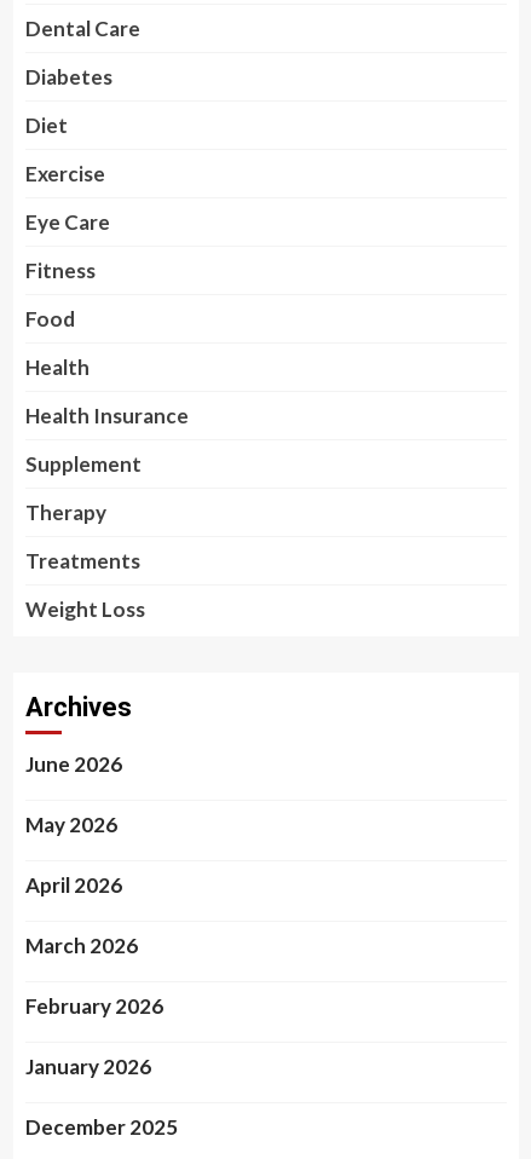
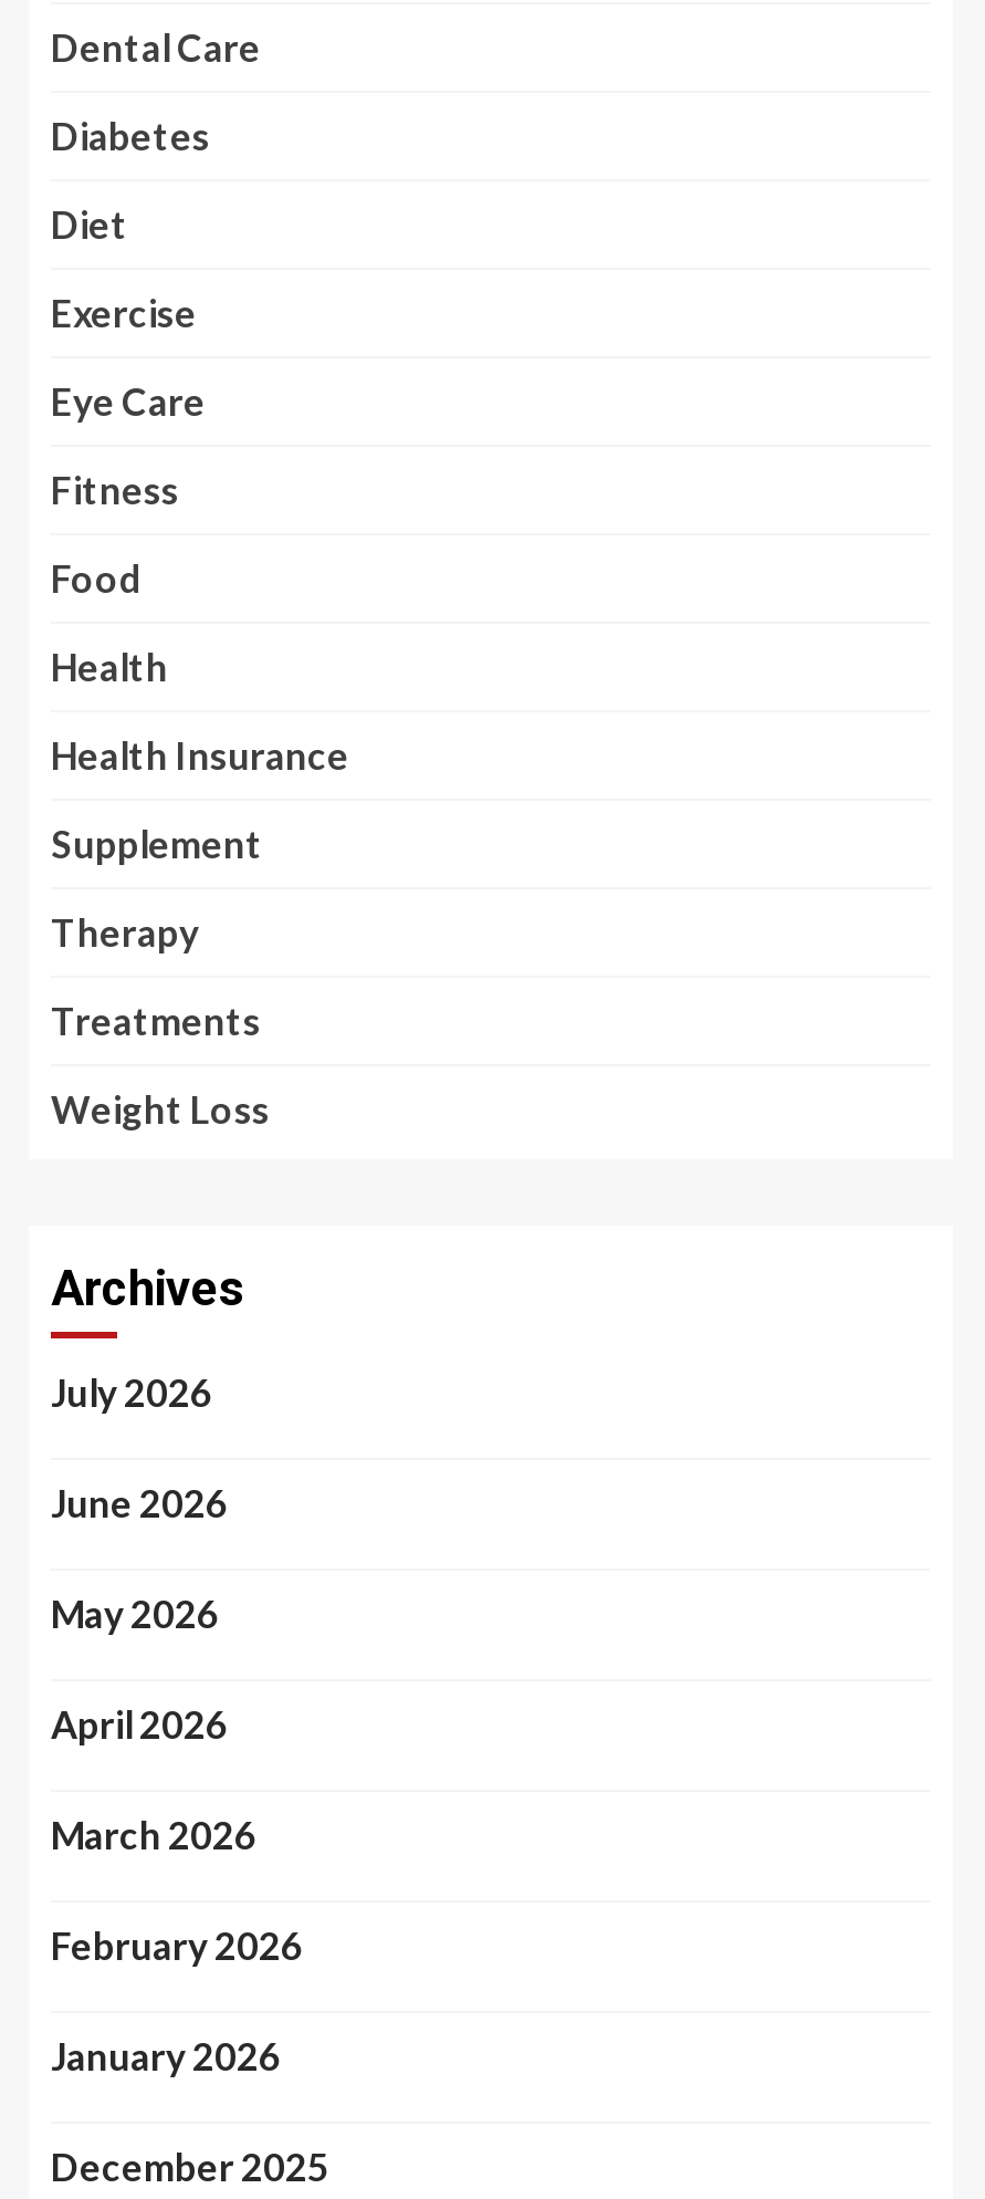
+ July 2026
